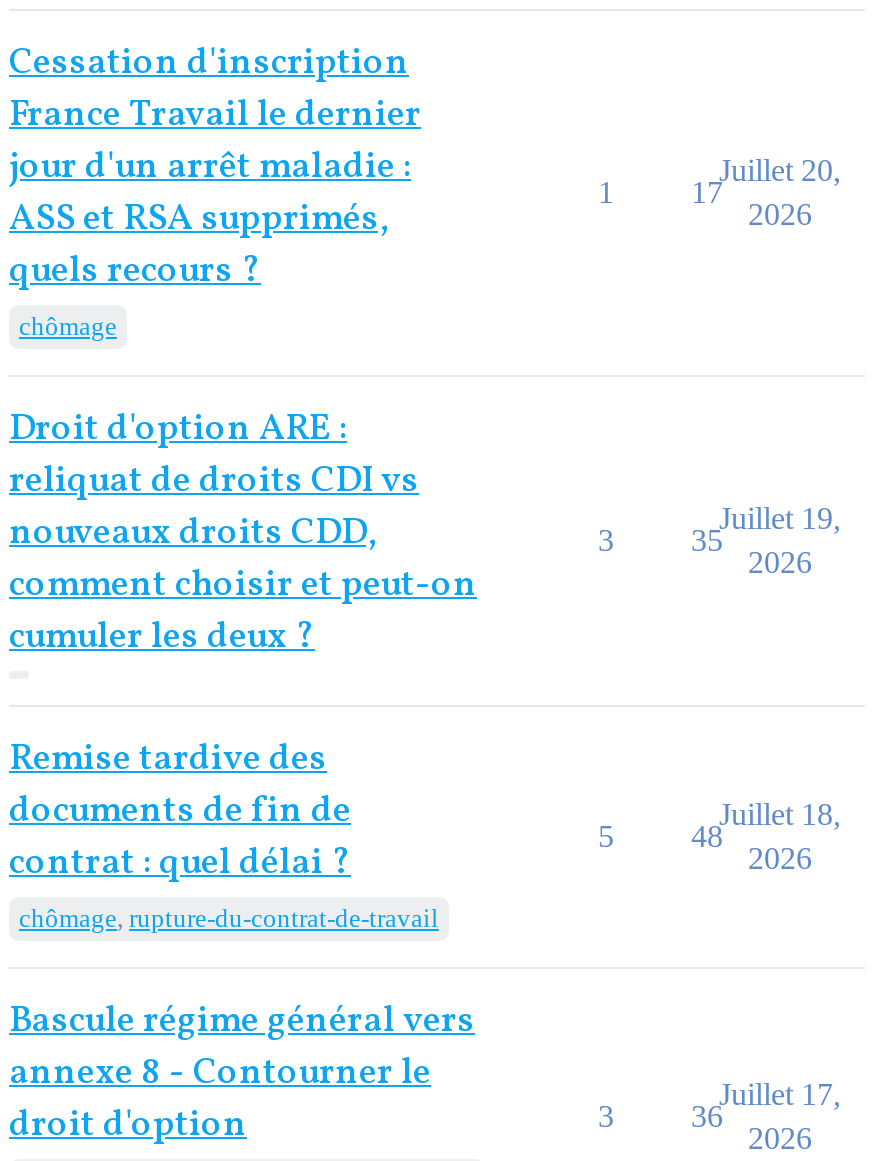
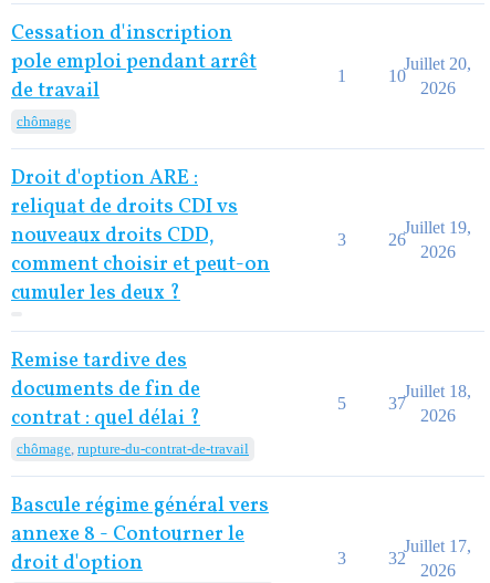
- France Travail le dernier
- jour d'un arrêt maladie :
- ASS et RSA supprimés,
- quels recours ?
+ pole emploi pendant arrêt
+ de travail

- 17
+ 10

- 35
+ 26

- 48
+ 37

- 36
+ 32
